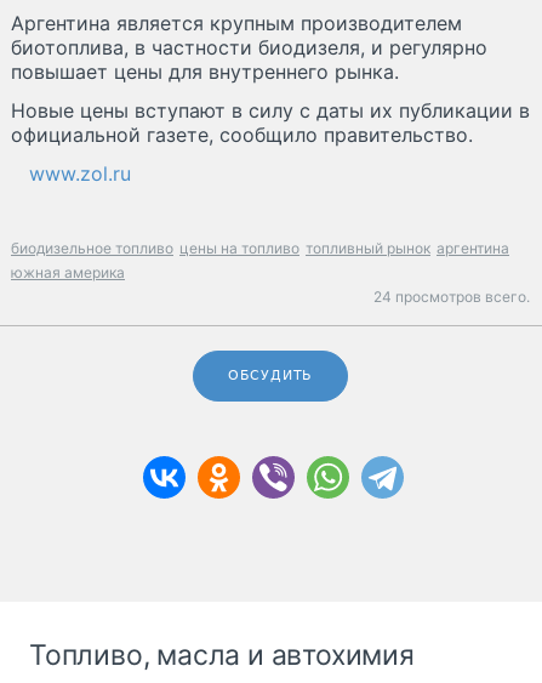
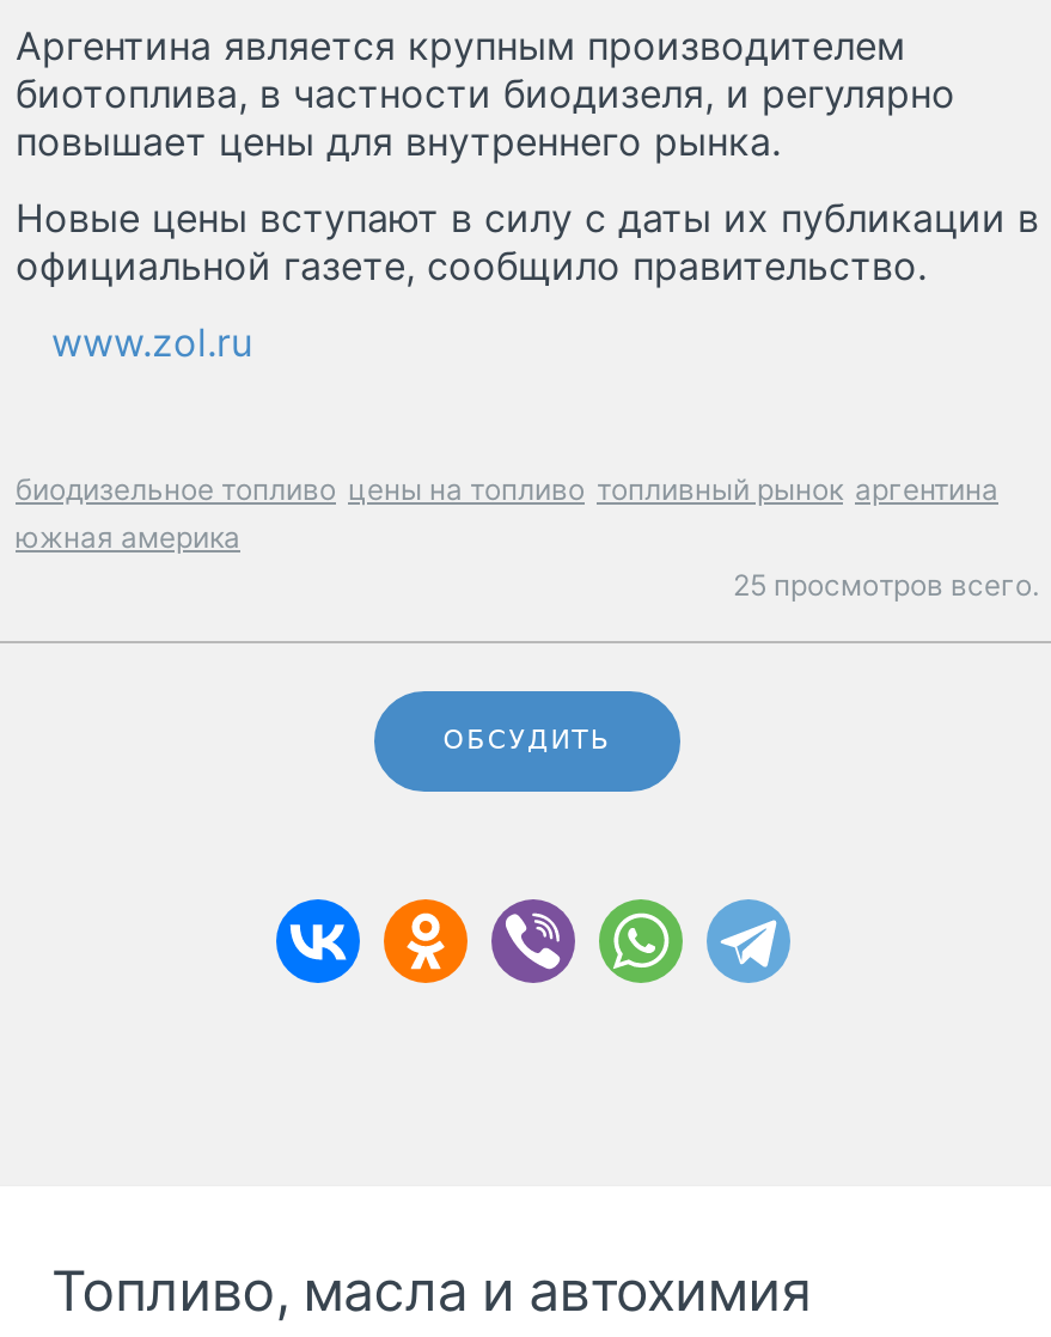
- 24 просмотров всего.
+ 25 просмотров всего.
